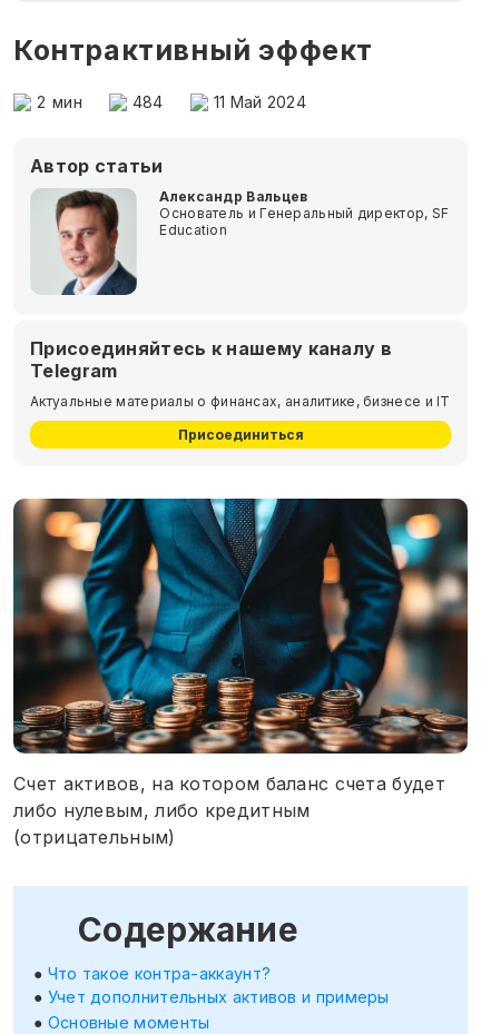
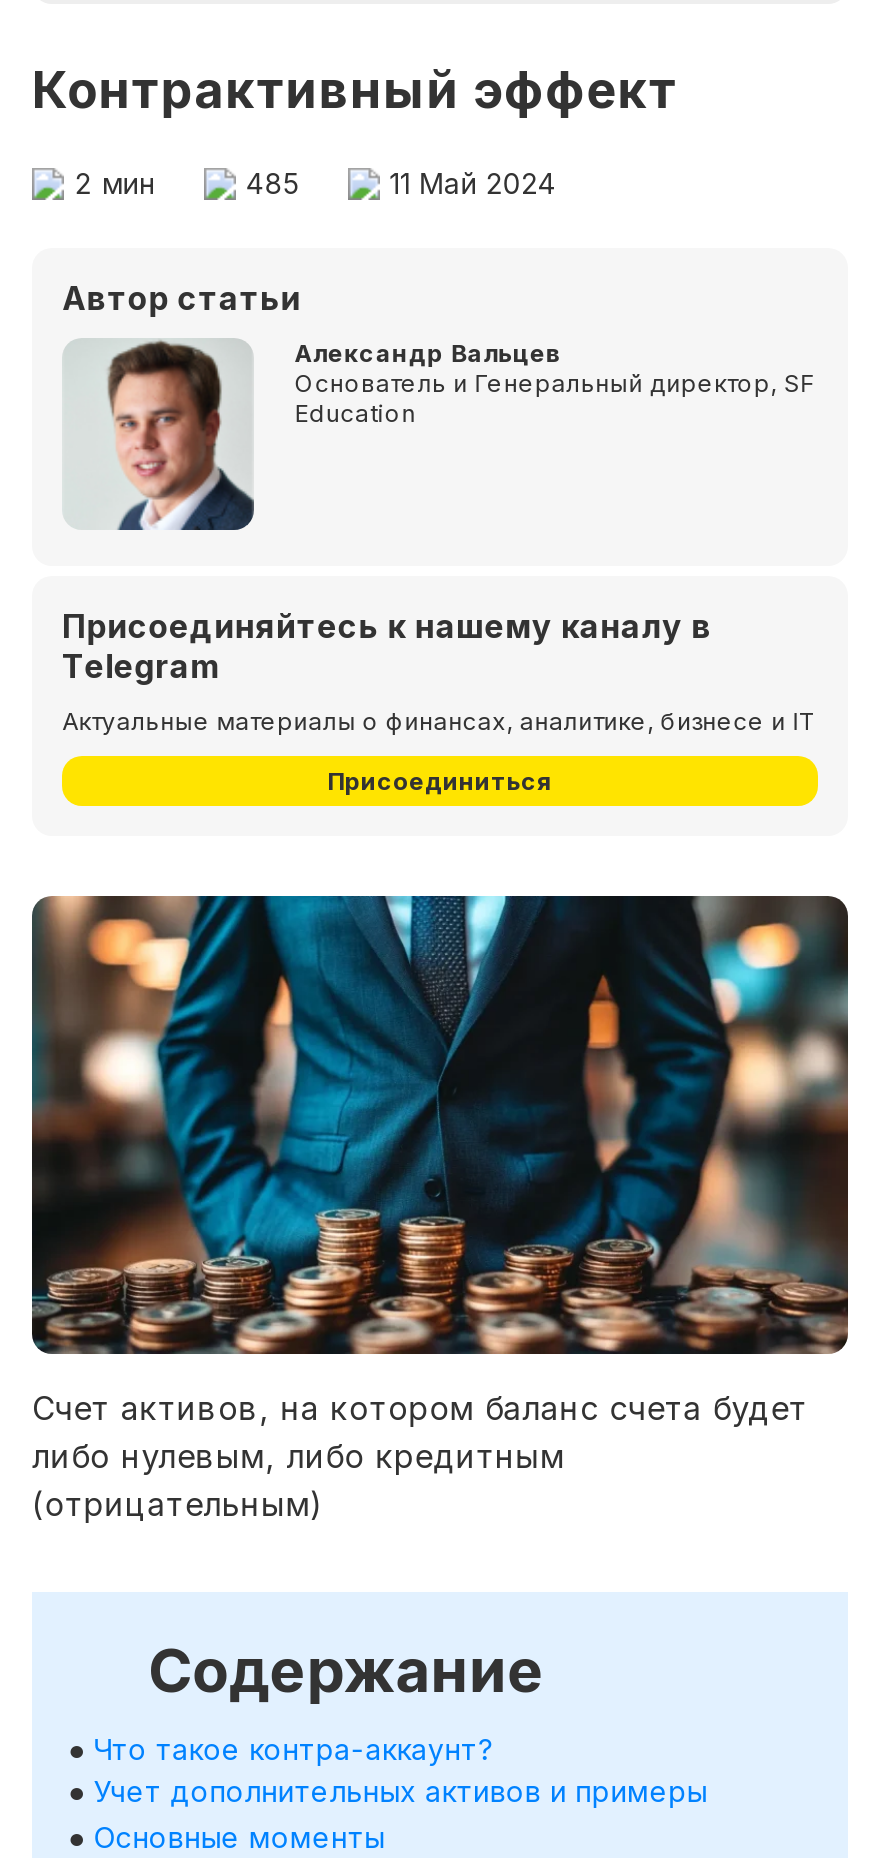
- 484
+ 485
